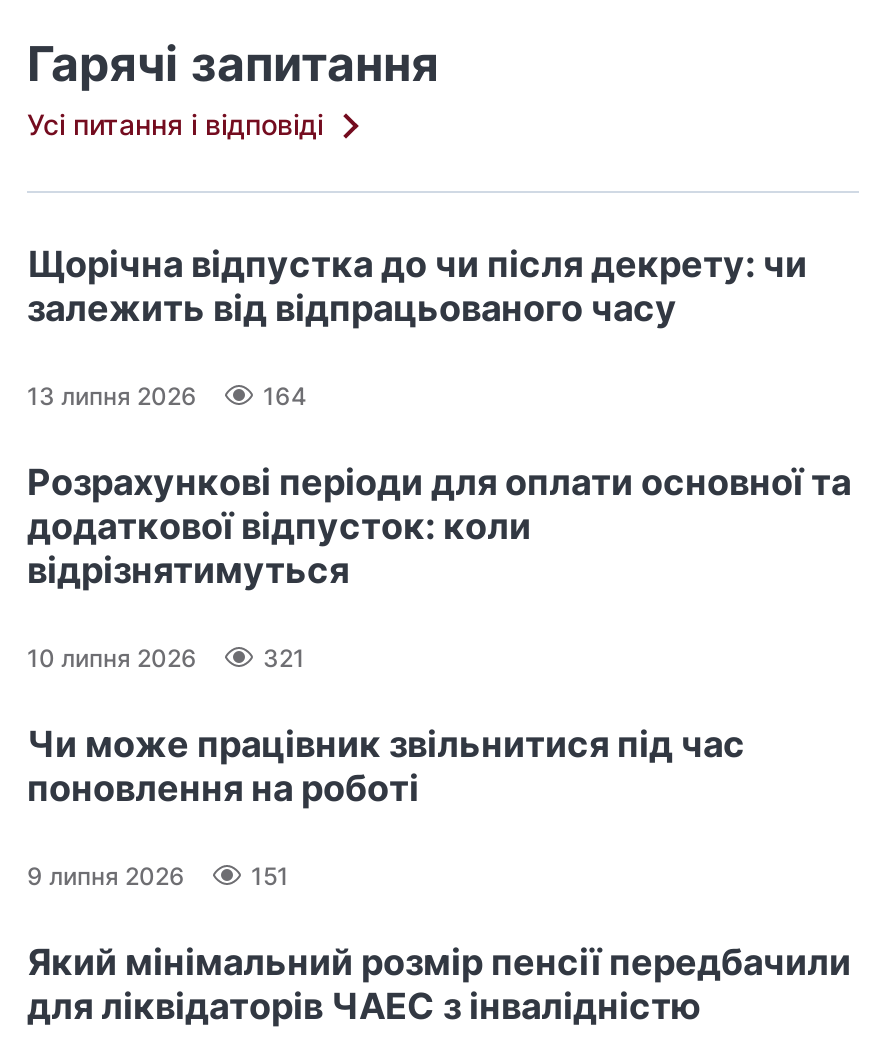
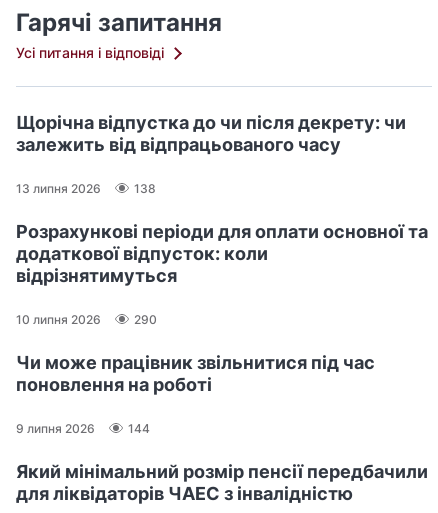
- 164
+ 138

- 321
+ 290

- 151
+ 144
